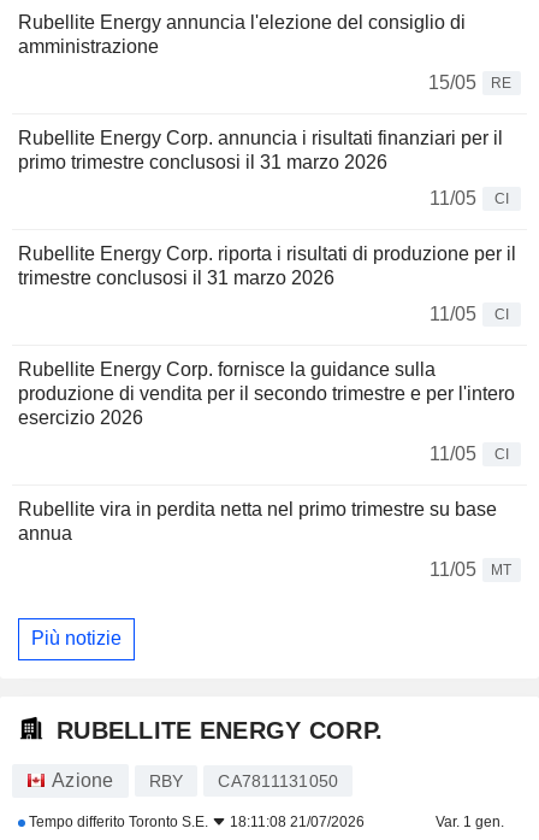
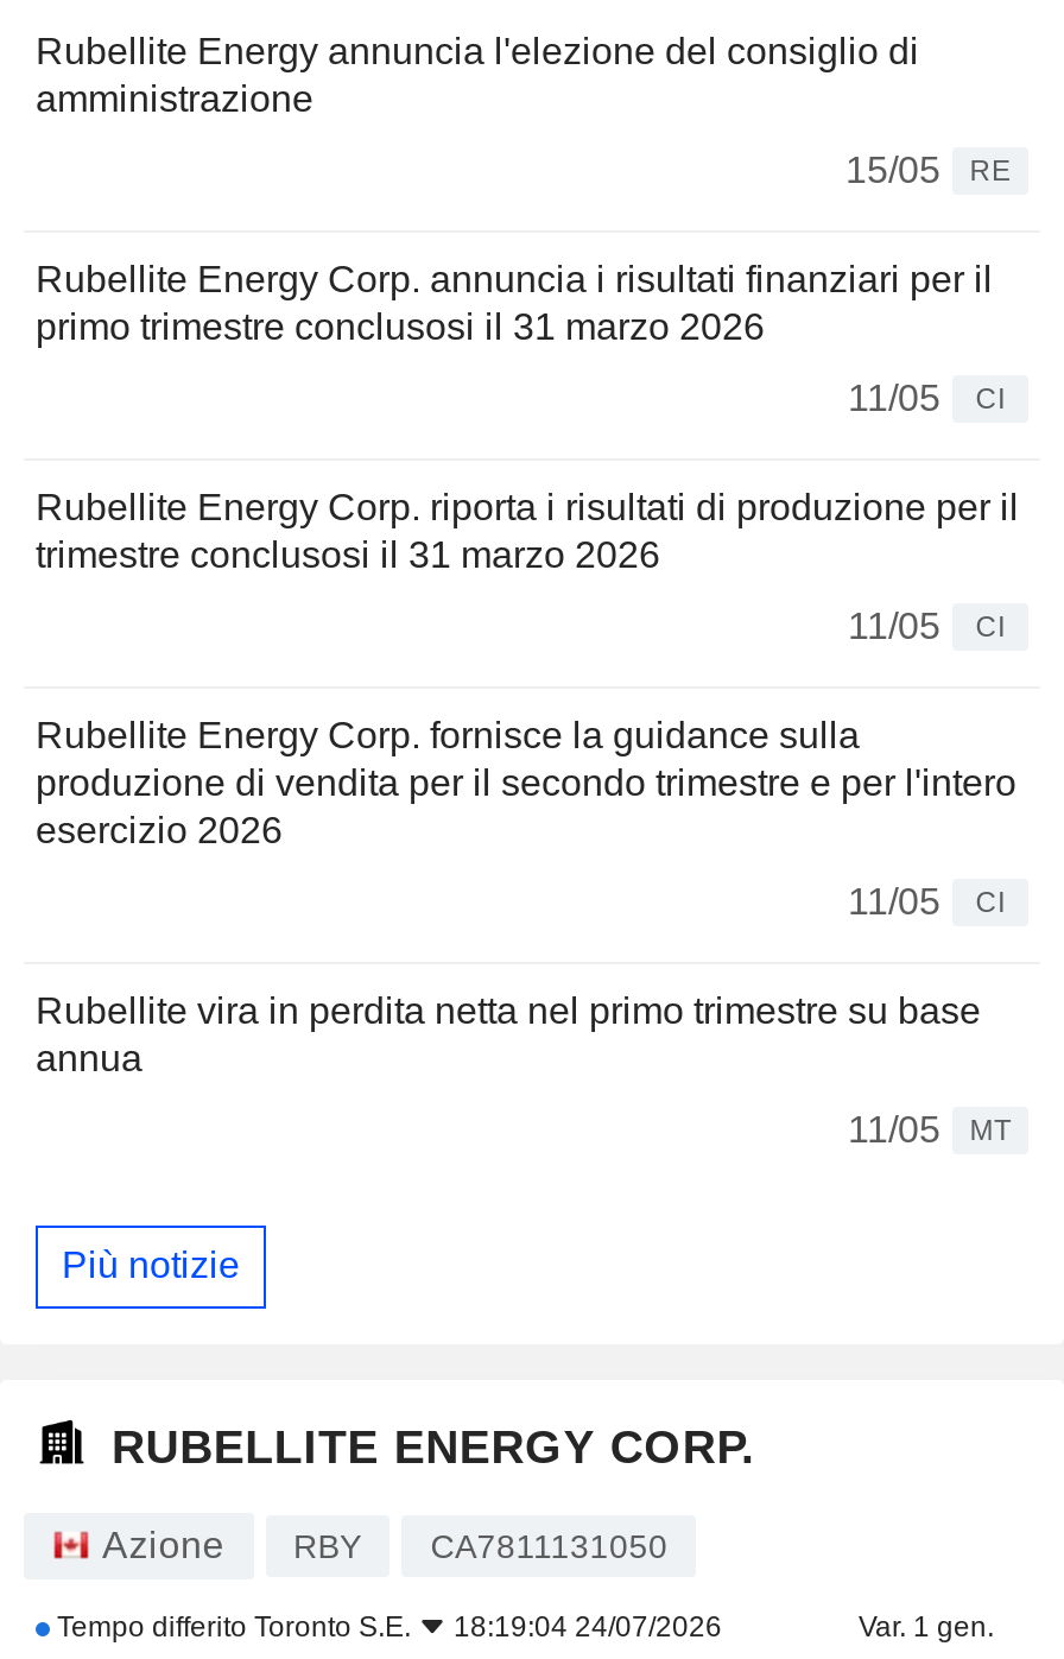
- Tempo differito Toronto S.E. 18:11:08 21/07/2026
+ Tempo differito Toronto S.E. 18:19:04 24/07/2026
